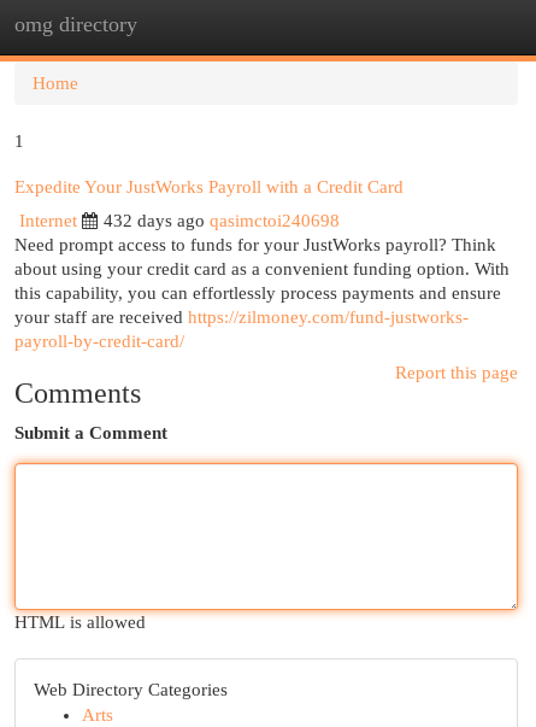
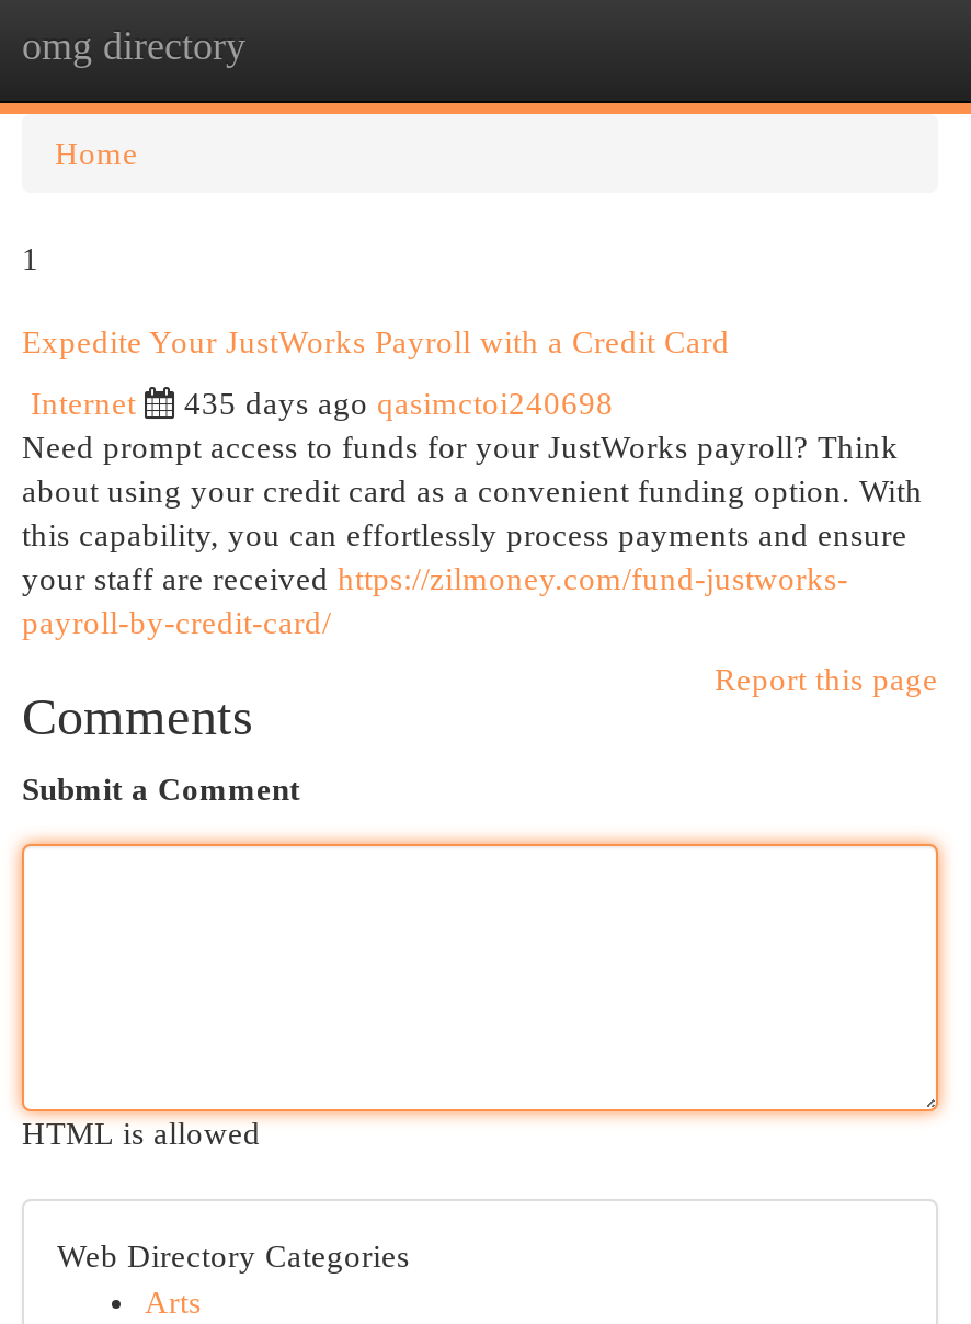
- 432 days ago qasimctoi240698
+ 435 days ago qasimctoi240698
